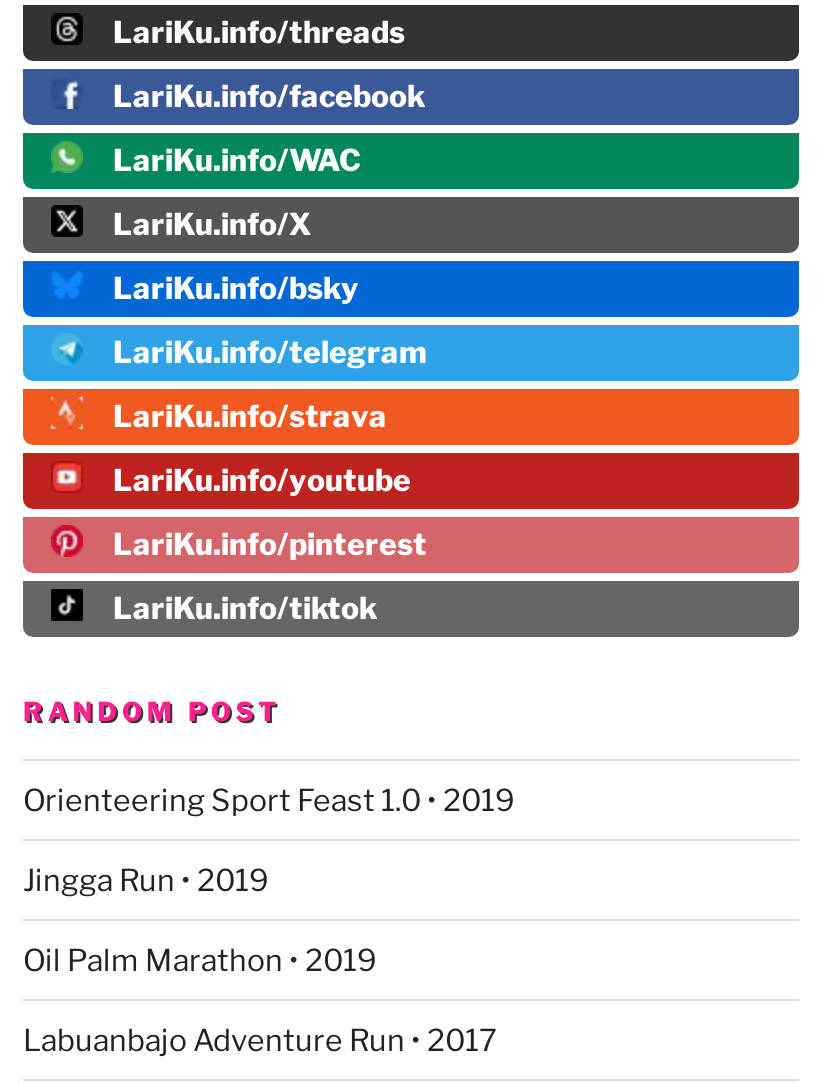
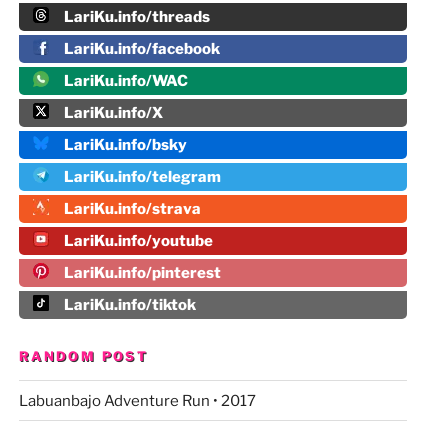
- Orienteering Sport Feast 1.0 • 2019
- Jingga Run • 2019
- Oil Palm Marathon • 2019
